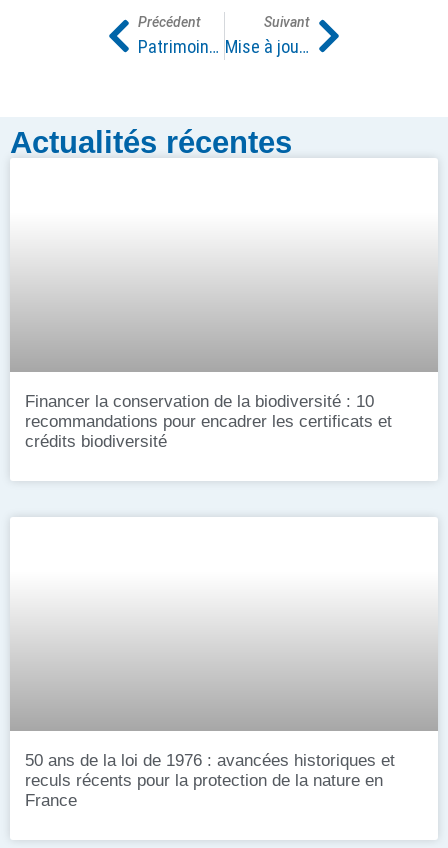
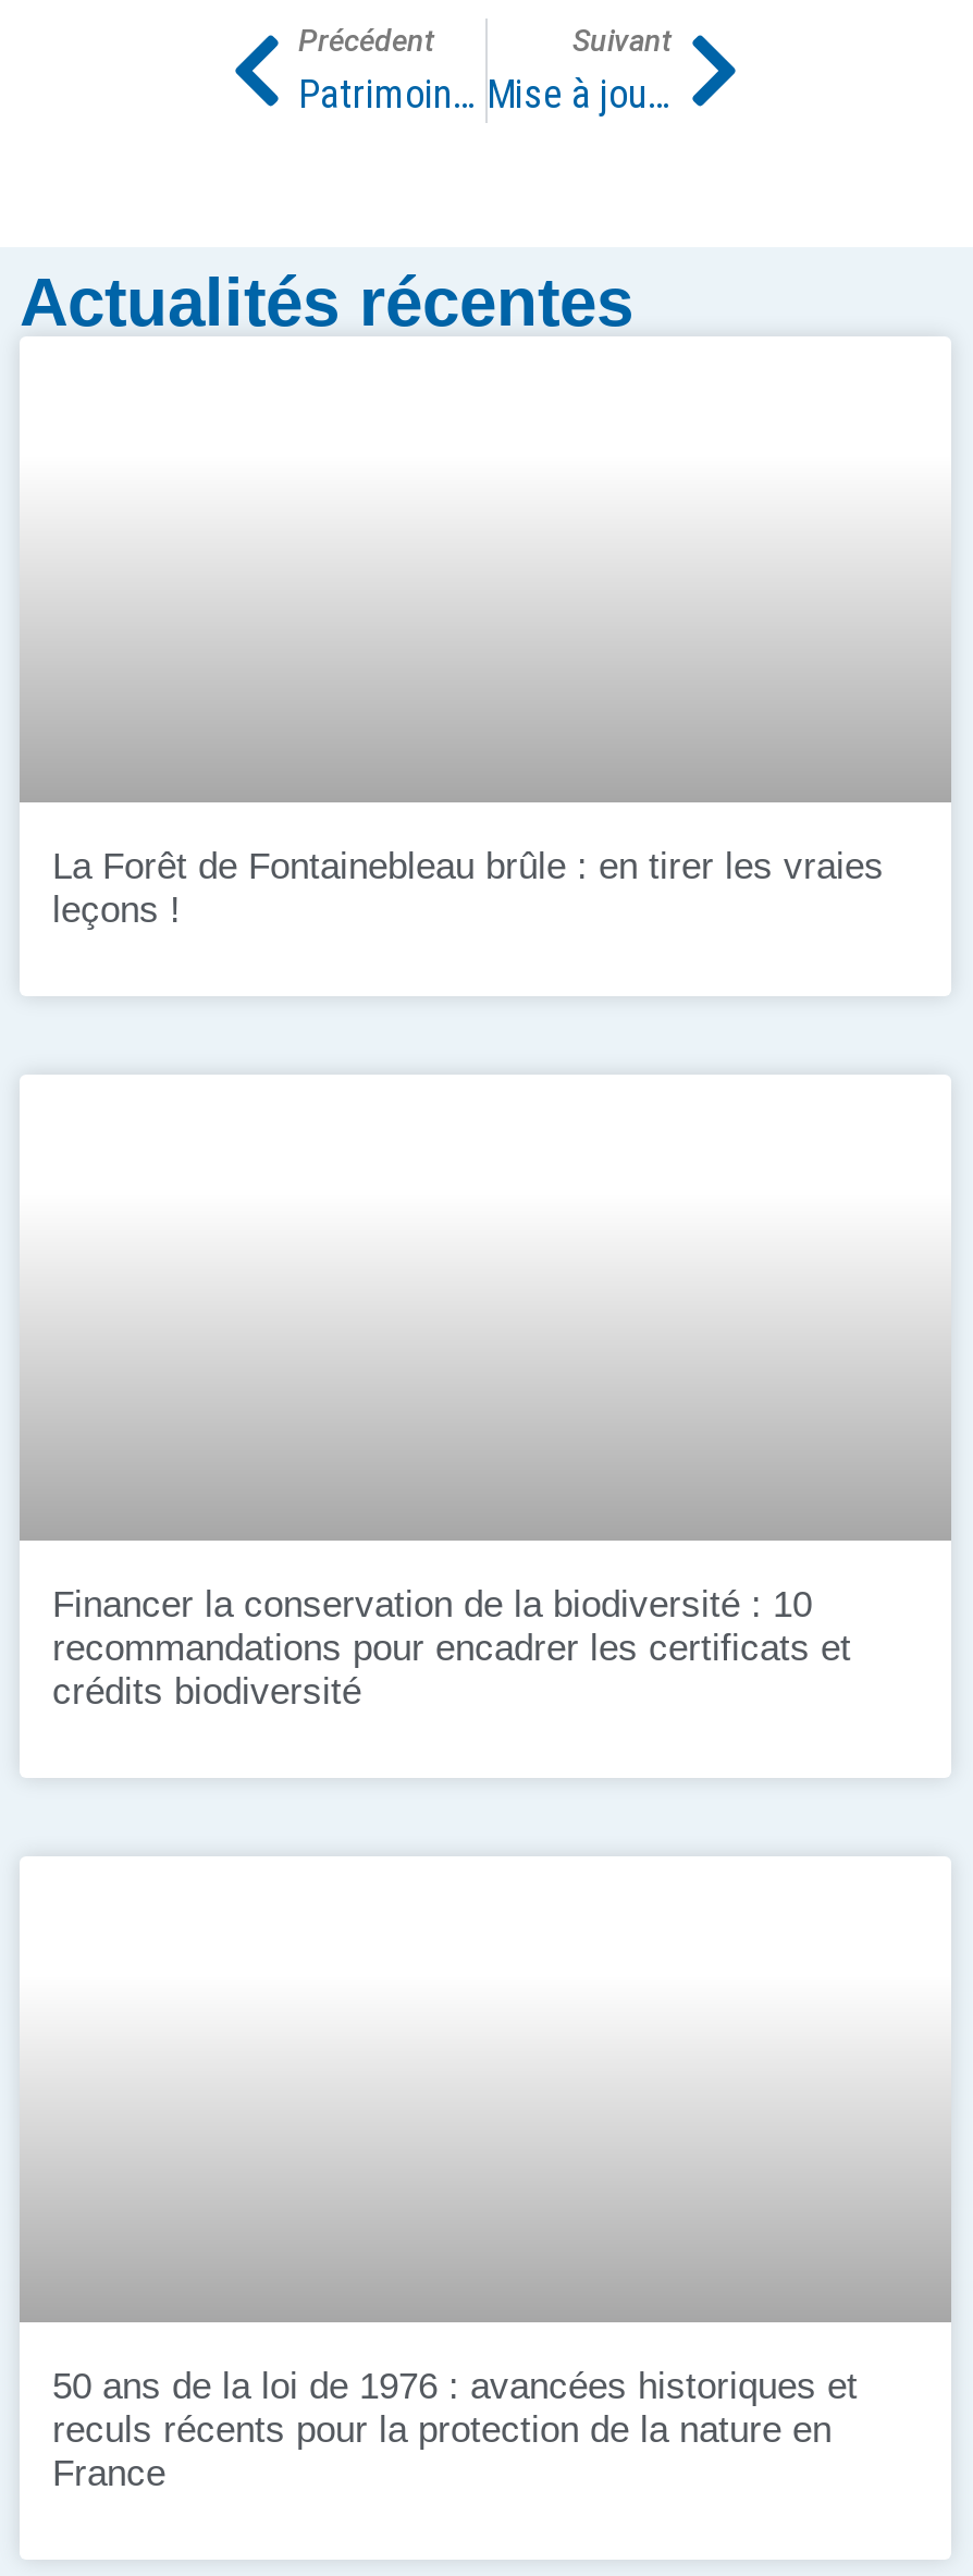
+ La Forêt de Fontainebleau brûle : en tirer les vraies
+ leçons !
